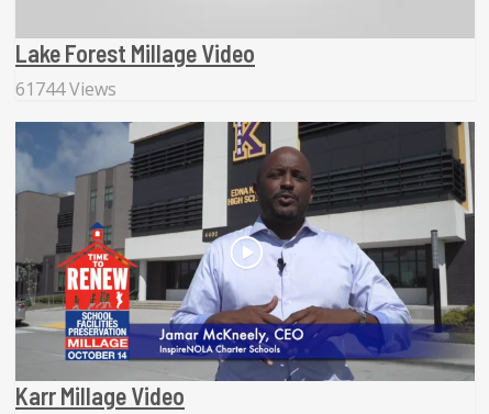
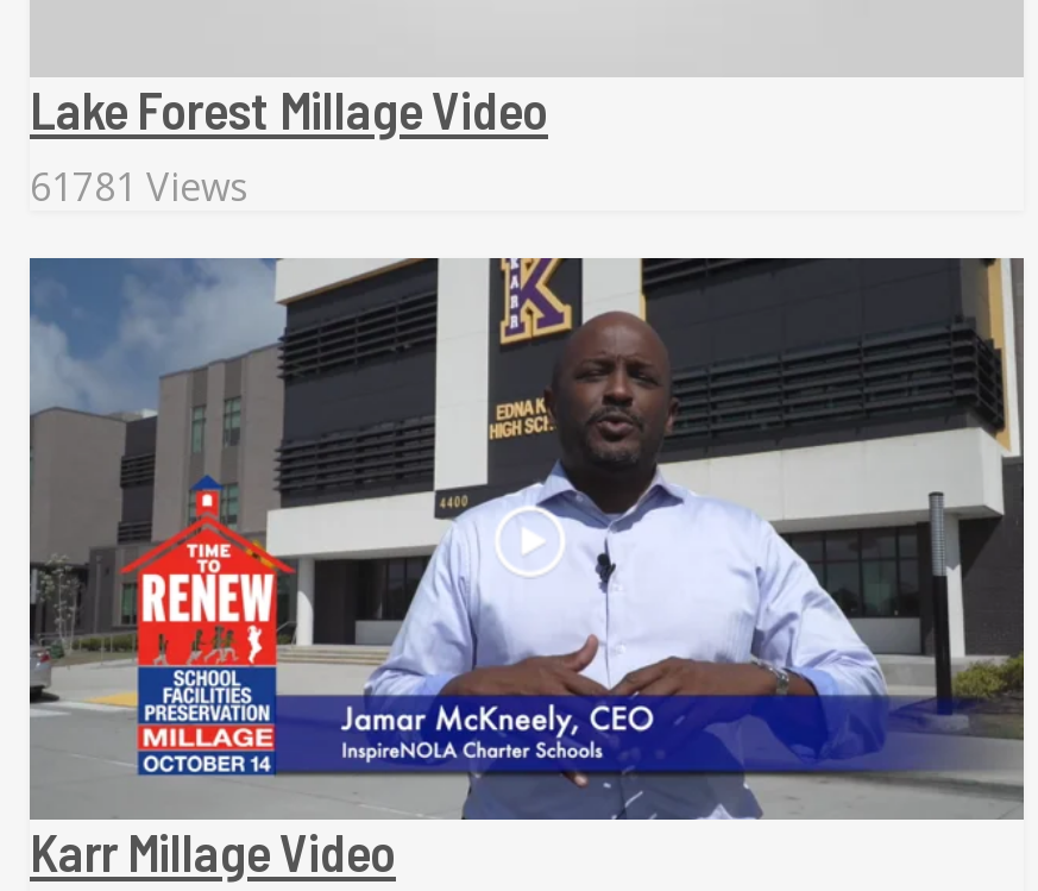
- 61744 Views
+ 61781 Views
